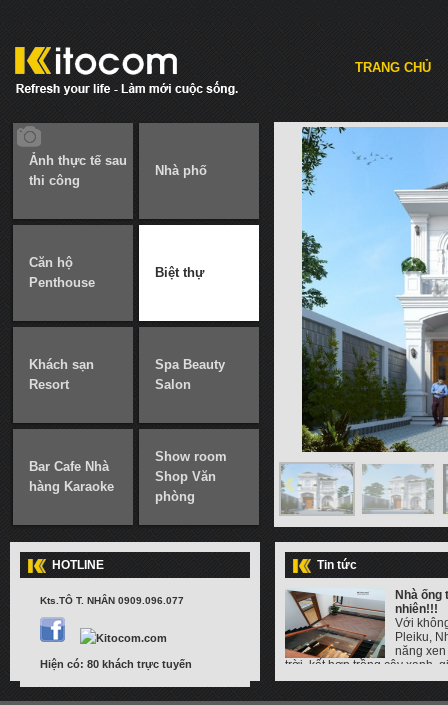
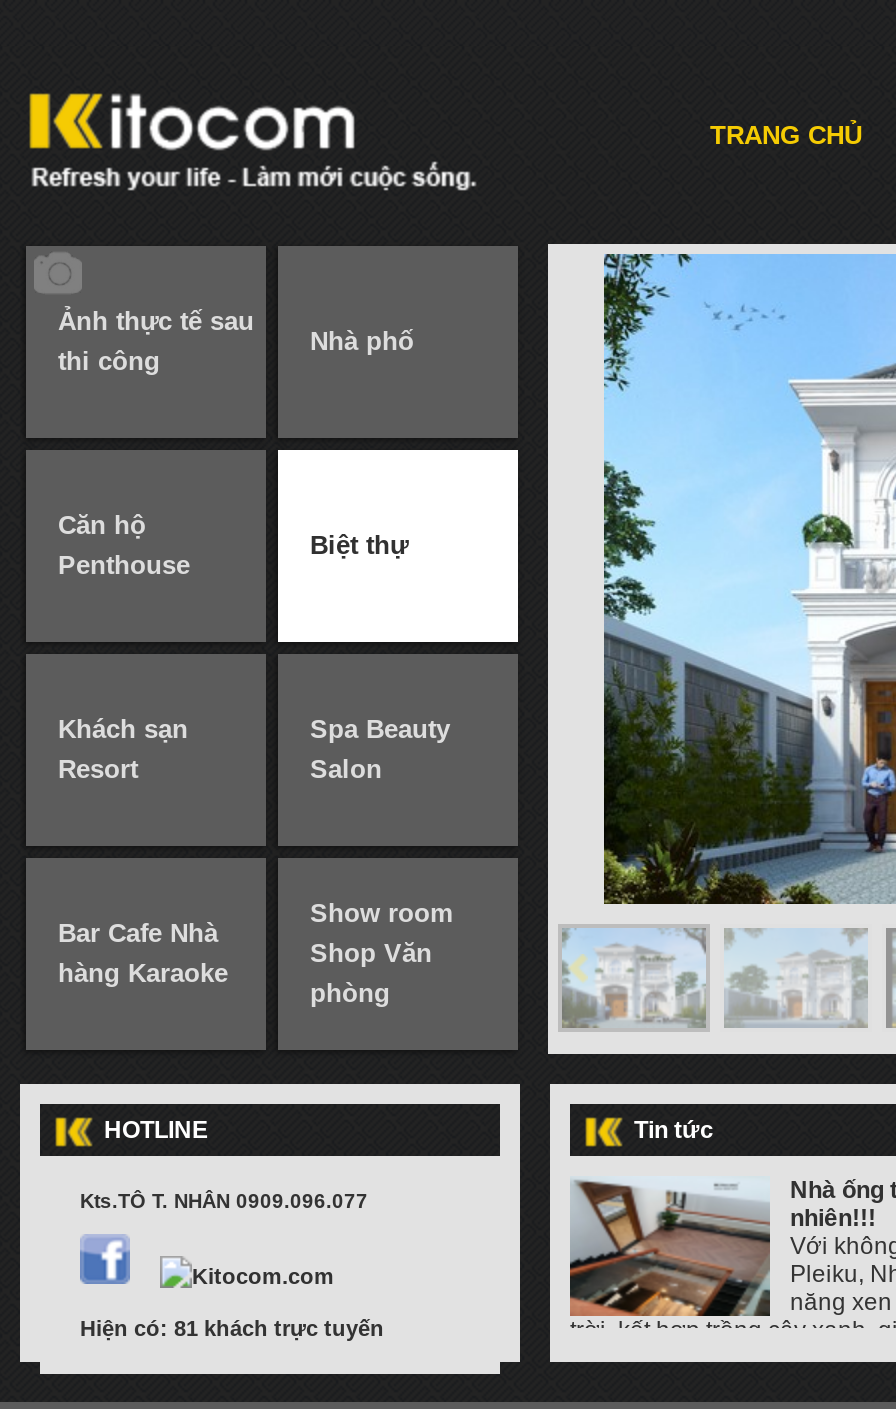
- Hiện có: 80 khách trực tuyến
+ Hiện có: 81 khách trực tuyến
